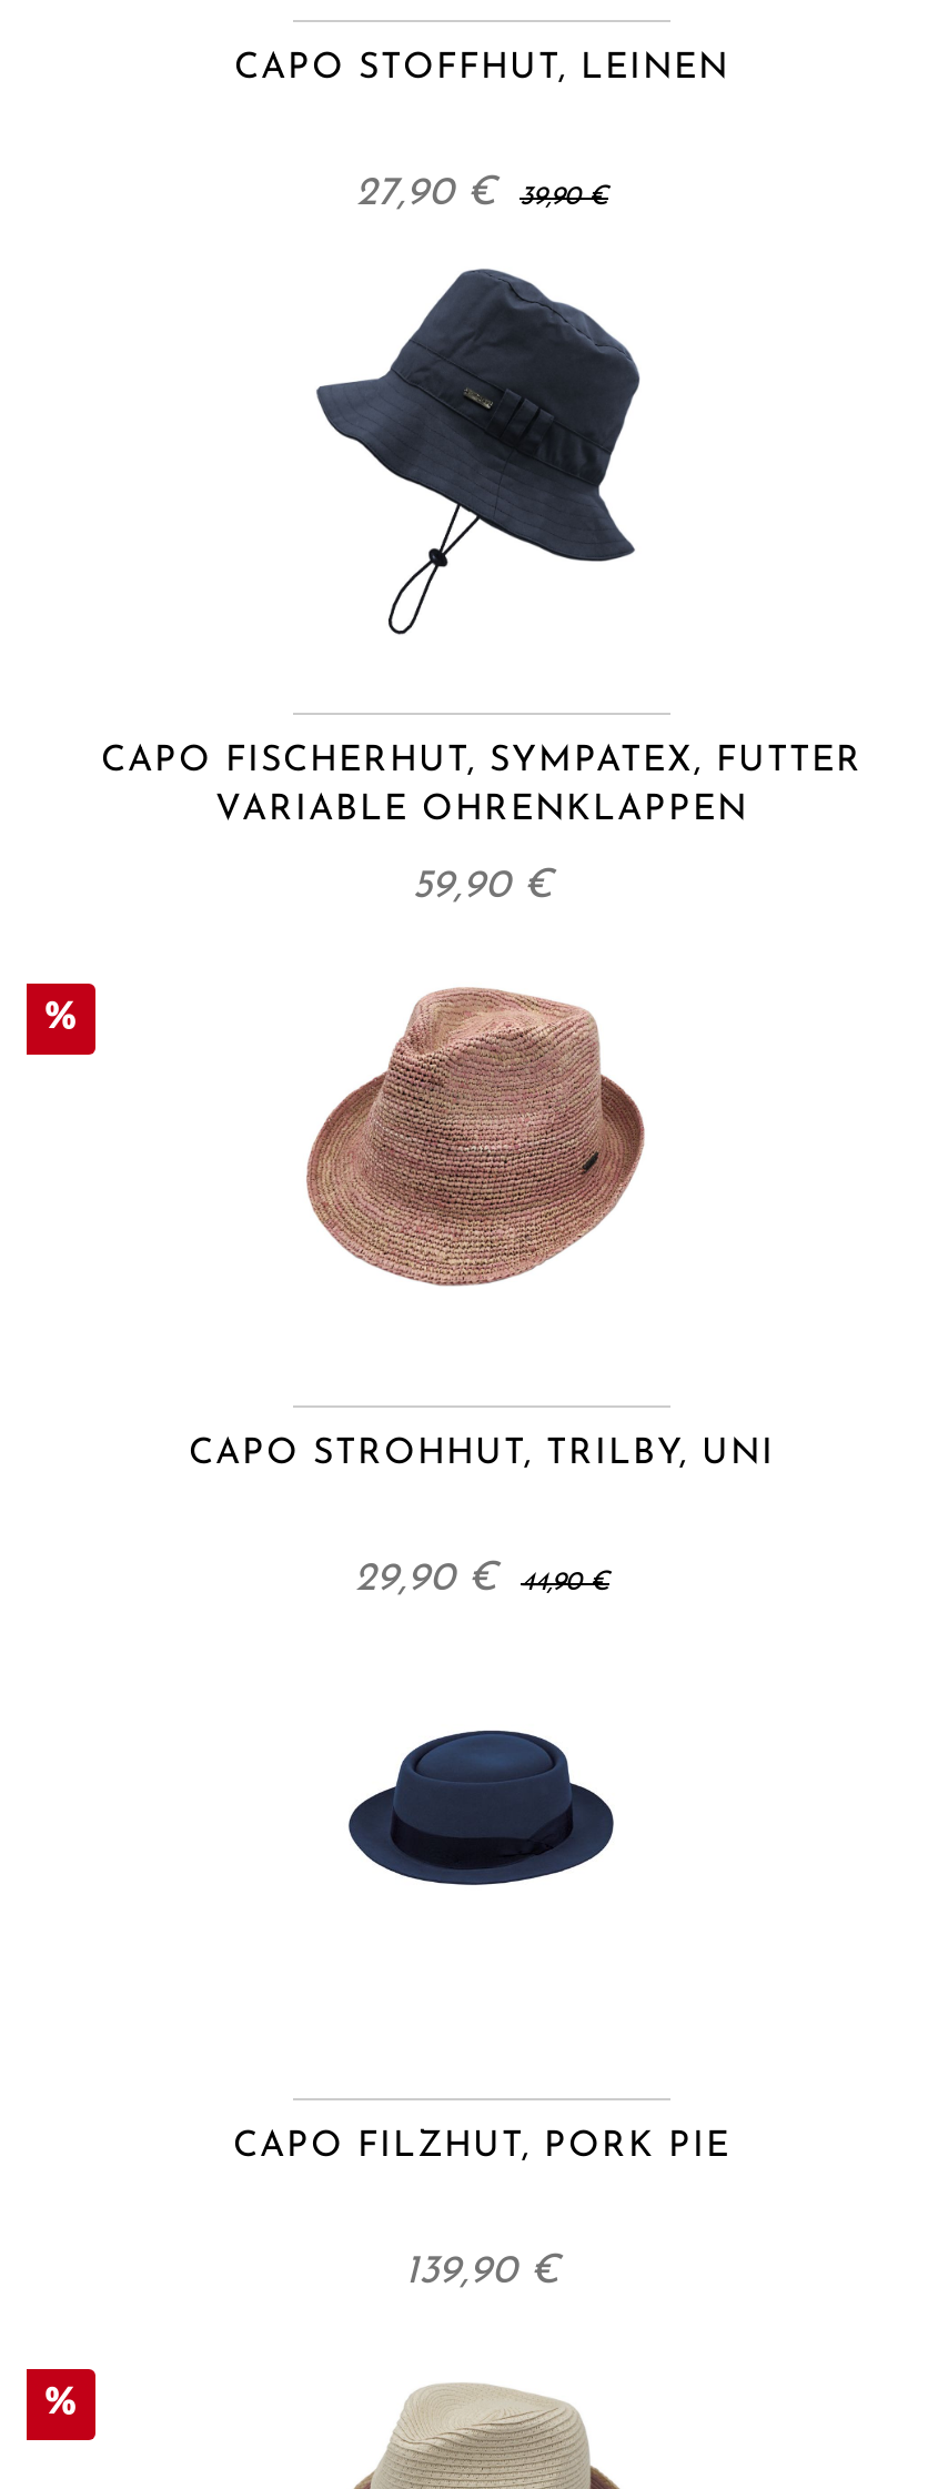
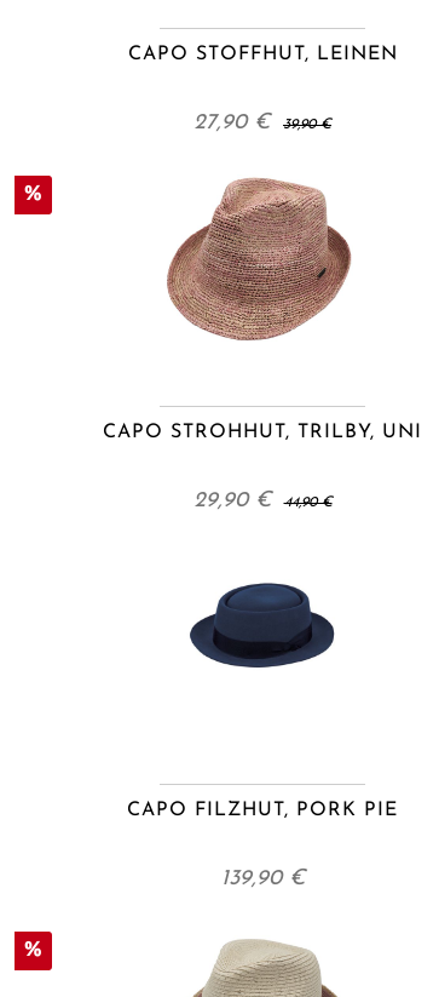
- [image]

- CAPO FISCHERHUT, SYMPATEX, FUTTER
- VARIABLE OHRENKLAPPEN
- 59,90 €
